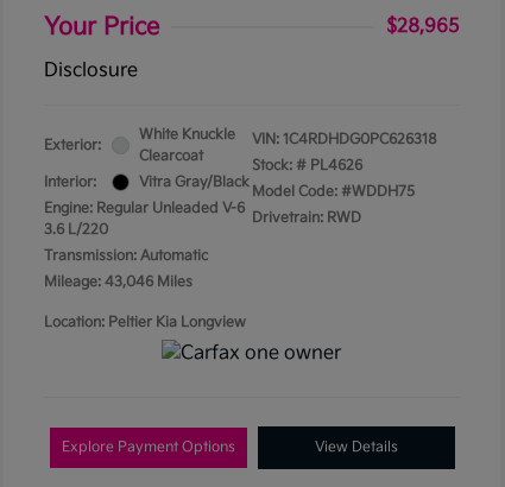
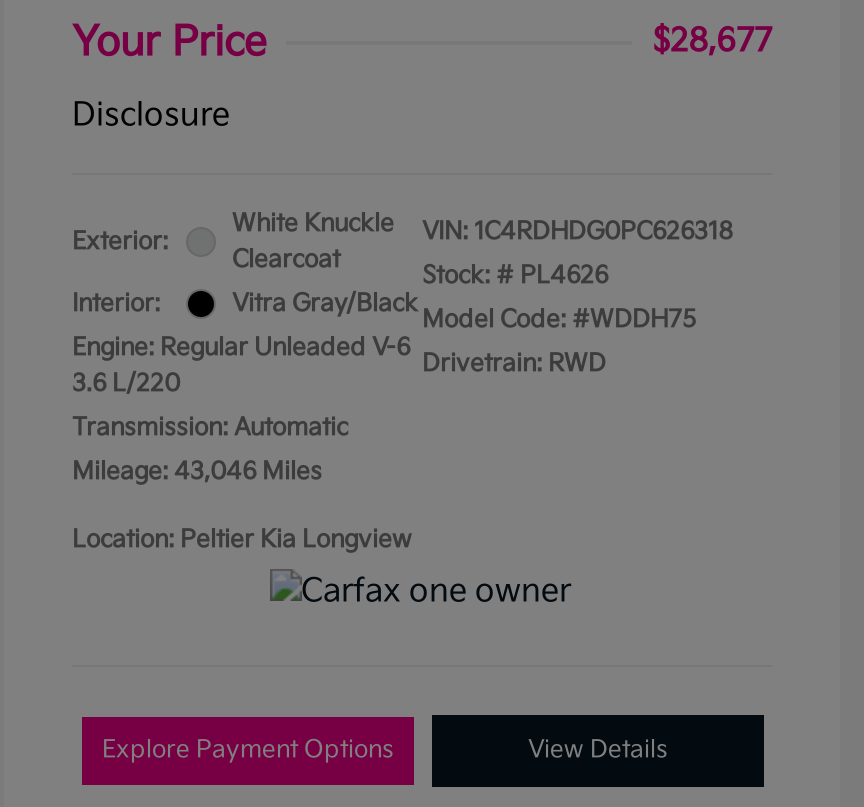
- $28,965
+ $28,677
